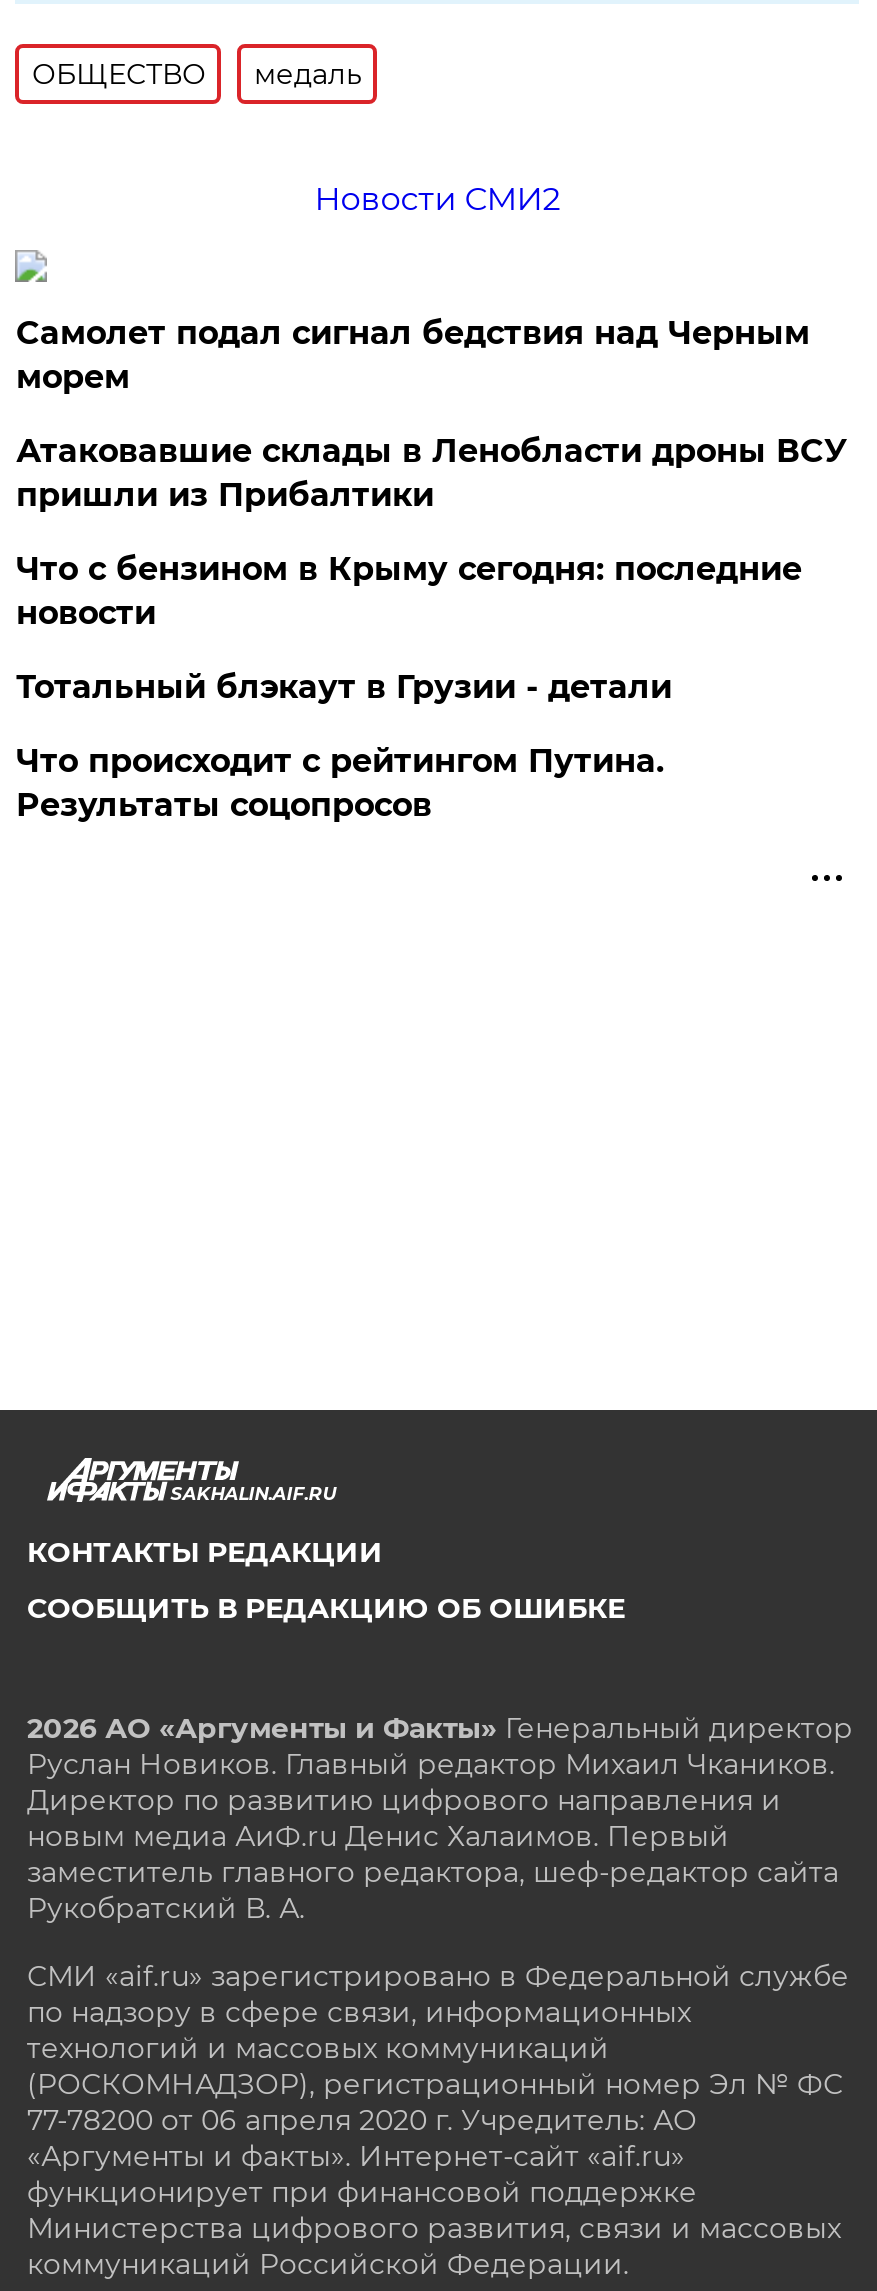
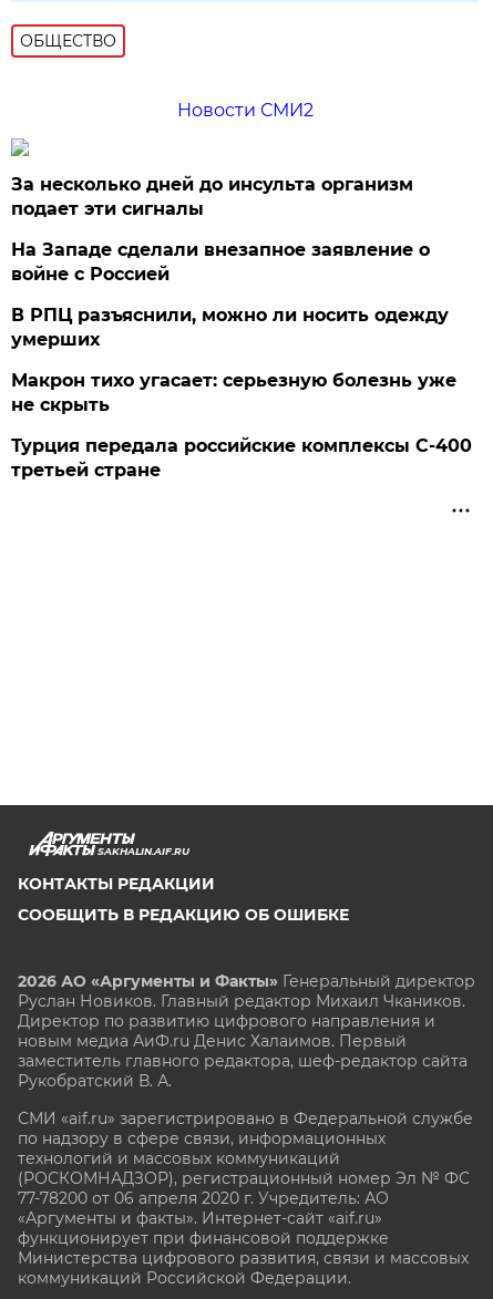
- медаль

- Самолет подал сигнал бедствия над Черным
- морем
+ За несколько дней до инсульта организм
+ подает эти сигналы

- Атаковавшие склады в Ленобласти дроны ВСУ
- пришли из Прибалтики
+ На Западе сделали внезапное заявление о
+ войне с Россией

- Что с бензином в Крыму сегодня: последние
- новости
+ В РПЦ разъяснили, можно ли носить одежду
+ умерших

- Тотальный блэкаут в Грузии - детали
+ Макрон тихо угасает: серьезную болезнь уже
+ не скрыть

- Что происходит с рейтингом Путина.
- Результаты соцопросов
+ Турция передала российские комплексы С-400
+ третьей стране
